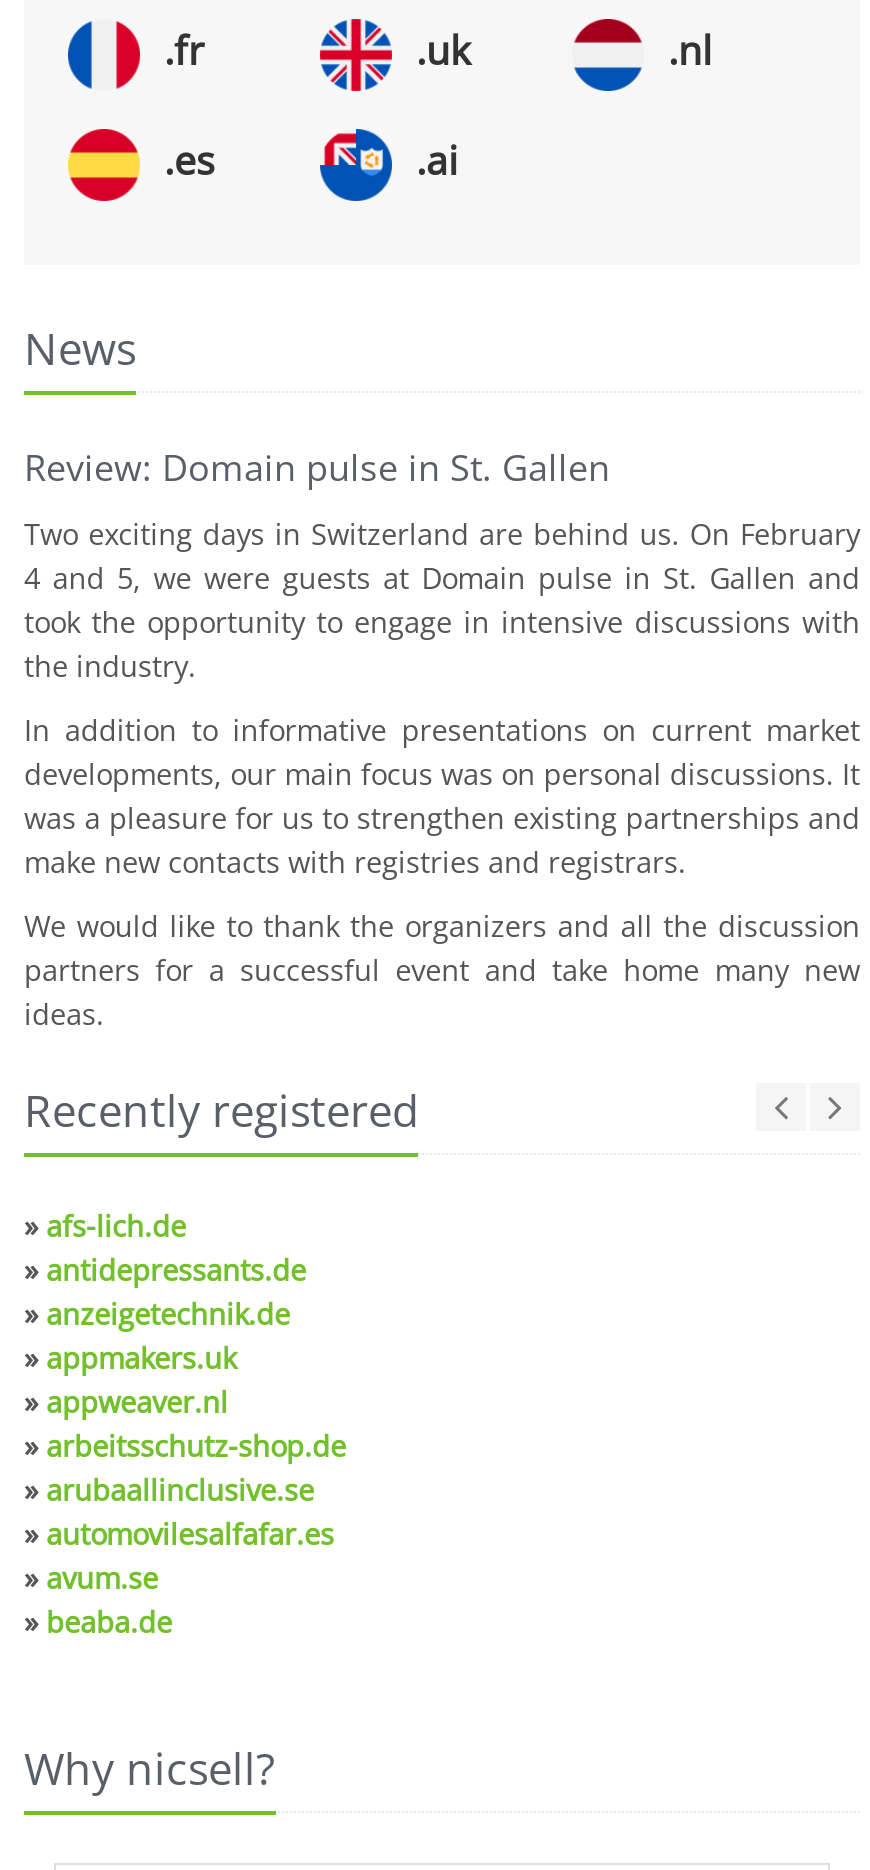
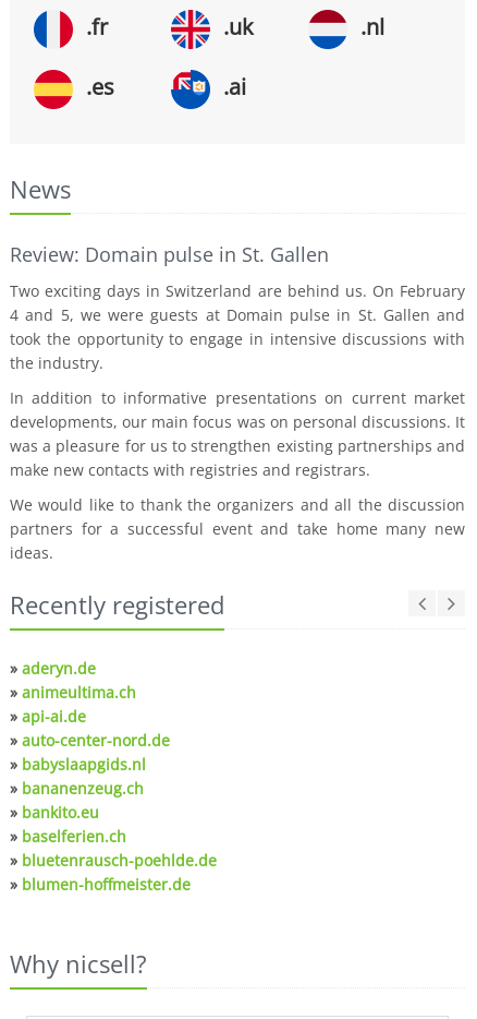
- » afs-lich.de
- » antidepressants.de
- » anzeigetechnik.de
- » appmakers.uk
- » appweaver.nl
- » arbeitsschutz-shop.de
- » arubaallinclusive.se
- » automovilesalfafar.es
- » avum.se
- » beaba.de
+ » aderyn.de
+ » animeultima.ch
+ » api-ai.de
+ » auto-center-nord.de
+ » babyslaapgids.nl
+ » bananenzeug.ch
+ » bankito.eu
+ » baselferien.ch
+ » bluetenrausch-poehlde.de
+ » blumen-hoffmeister.de
